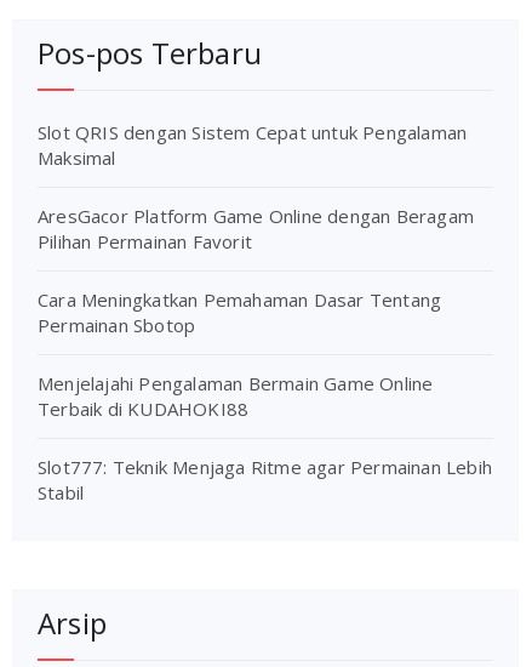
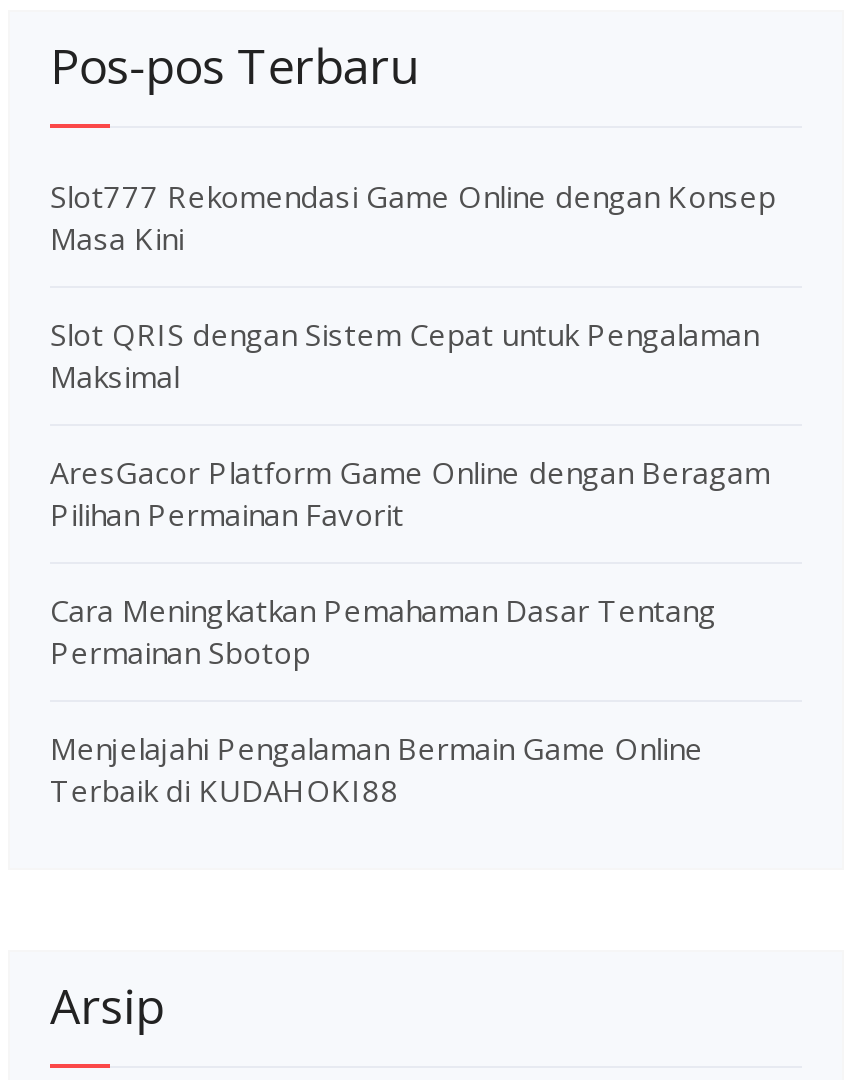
+ Slot777 Rekomendasi Game Online dengan Konsep
+ Masa Kini

moved down: Slot QRIS dengan Sistem Cepat untuk Pengalaman | Maksimal | AresGacor Platform Game Online dengan Beragam | Pilihan Permainan Favorit | Cara Meningkatkan Pemahaman Dasar Tentang | Permainan Sbotop | Menjelajahi Pengalaman Bermain Game Online | Terbaik di KUDAHOKI88

- Slot777: Teknik Menjaga Ritme agar Permainan Lebih
- Stabil
